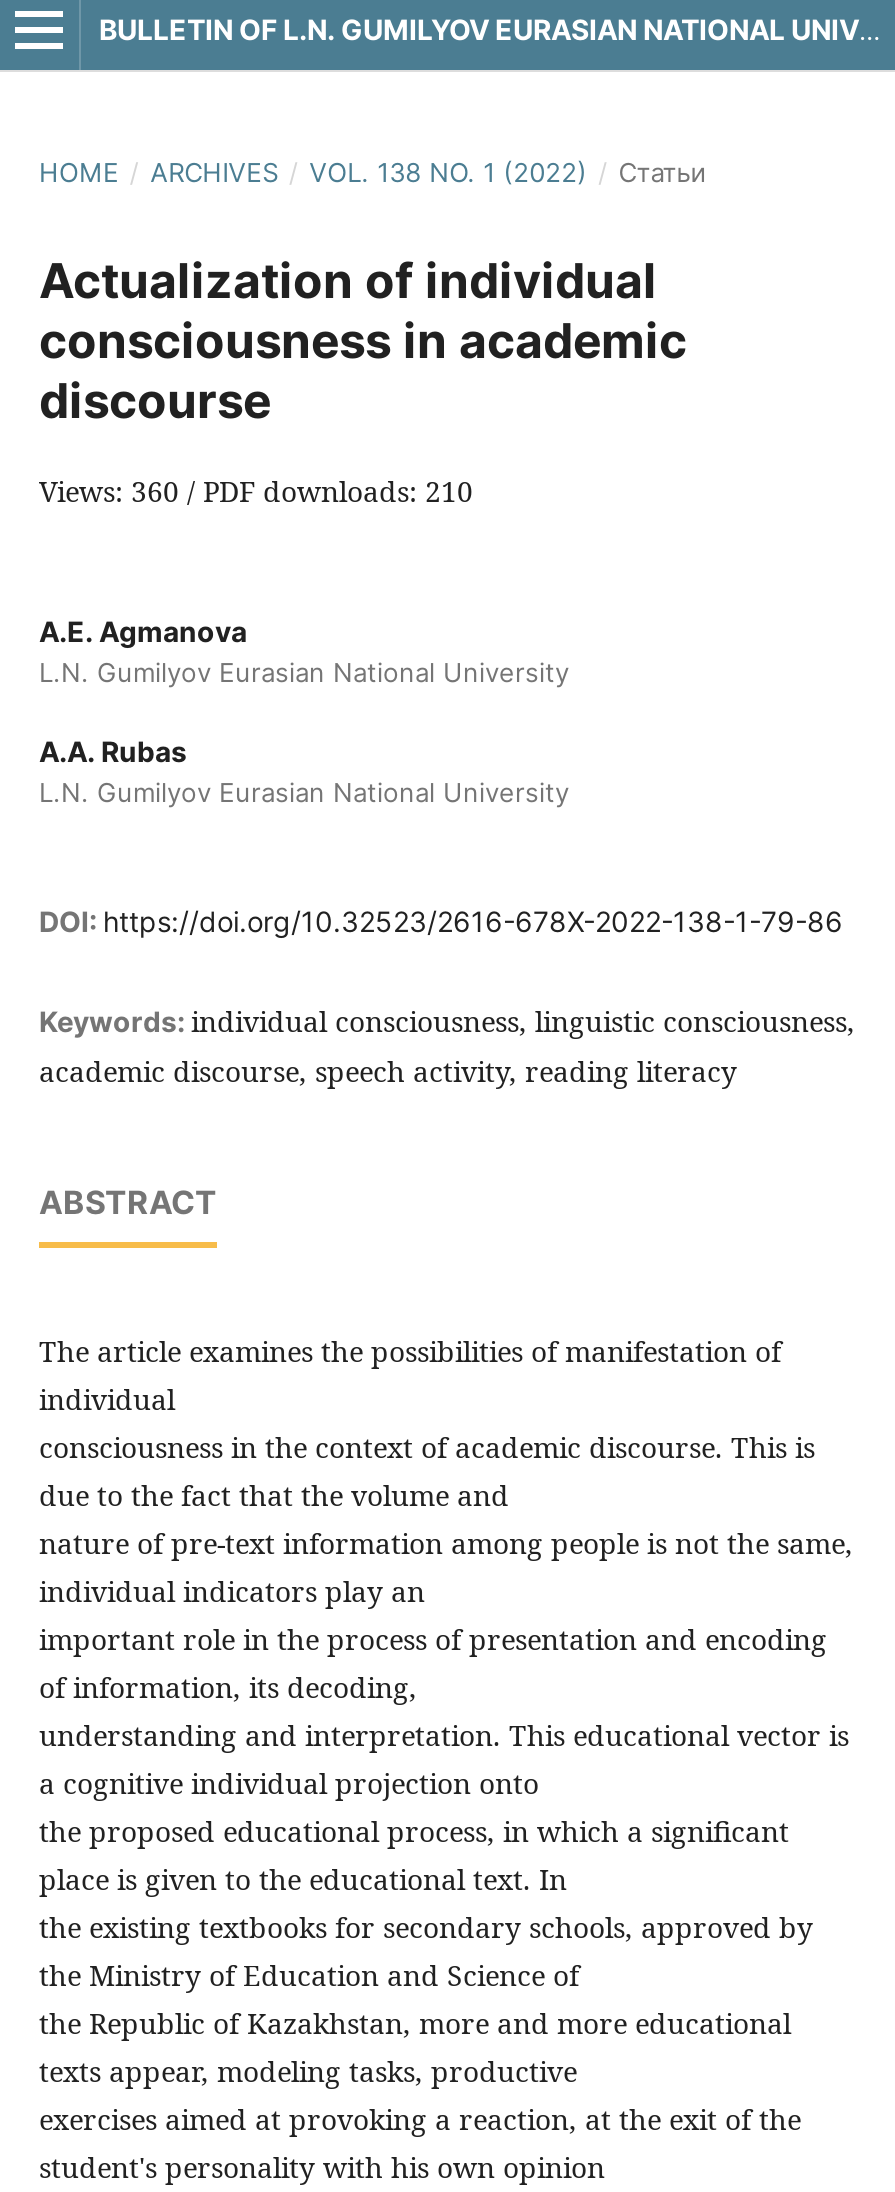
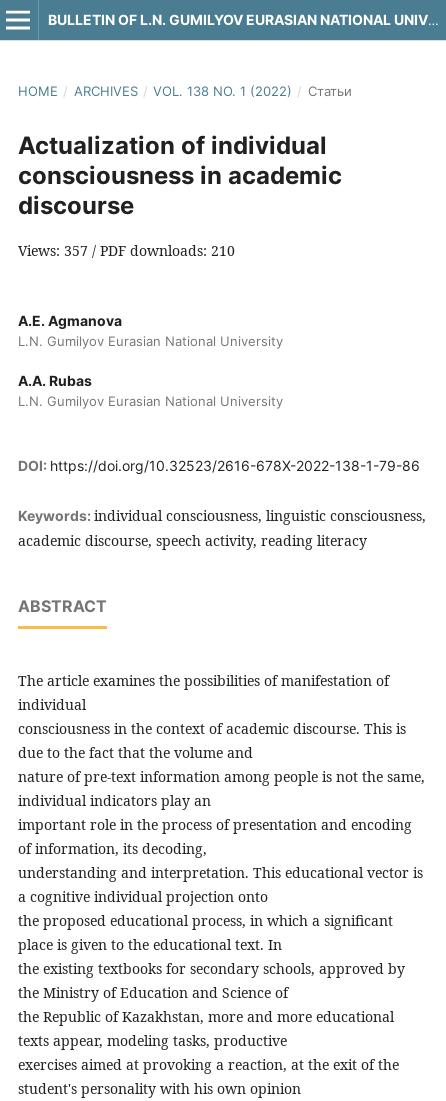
- Views: 360 / PDF downloads: 210
+ Views: 357 / PDF downloads: 210
